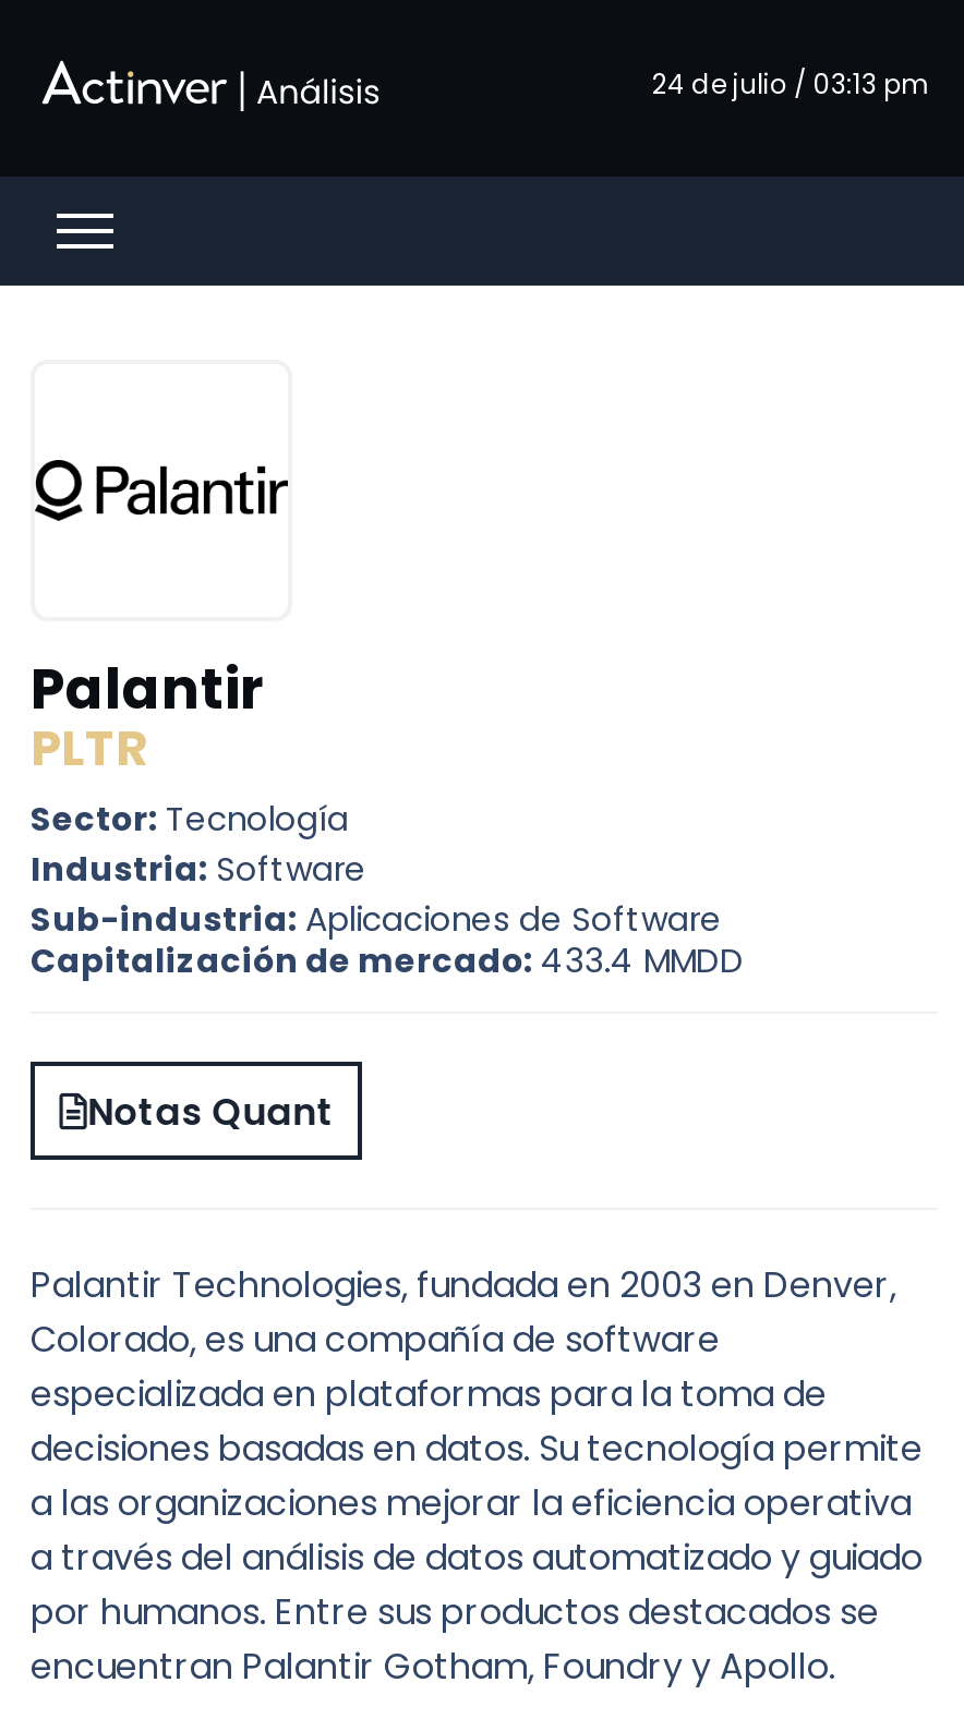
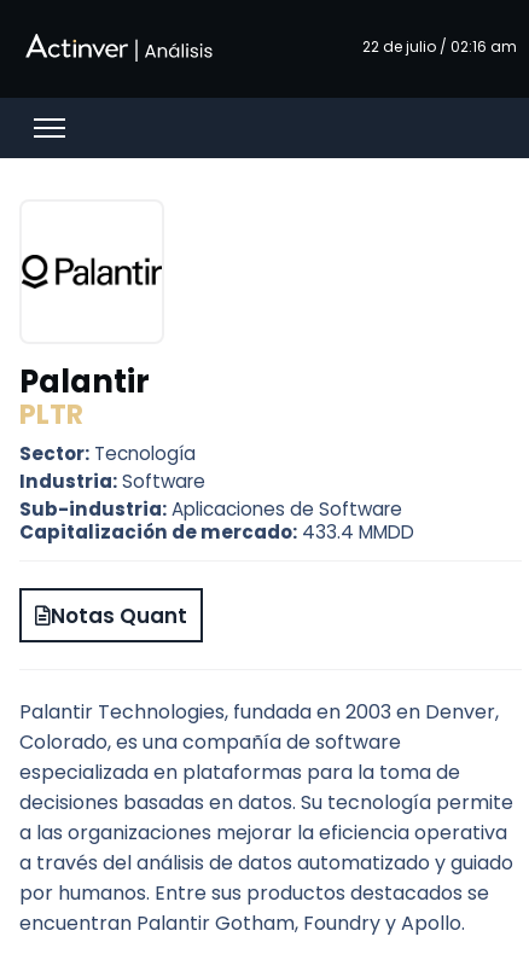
- 24 de julio / 03:13 pm
+ 22 de julio / 02:16 am
